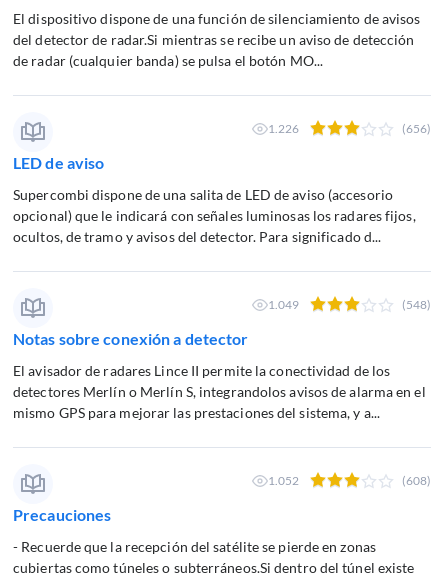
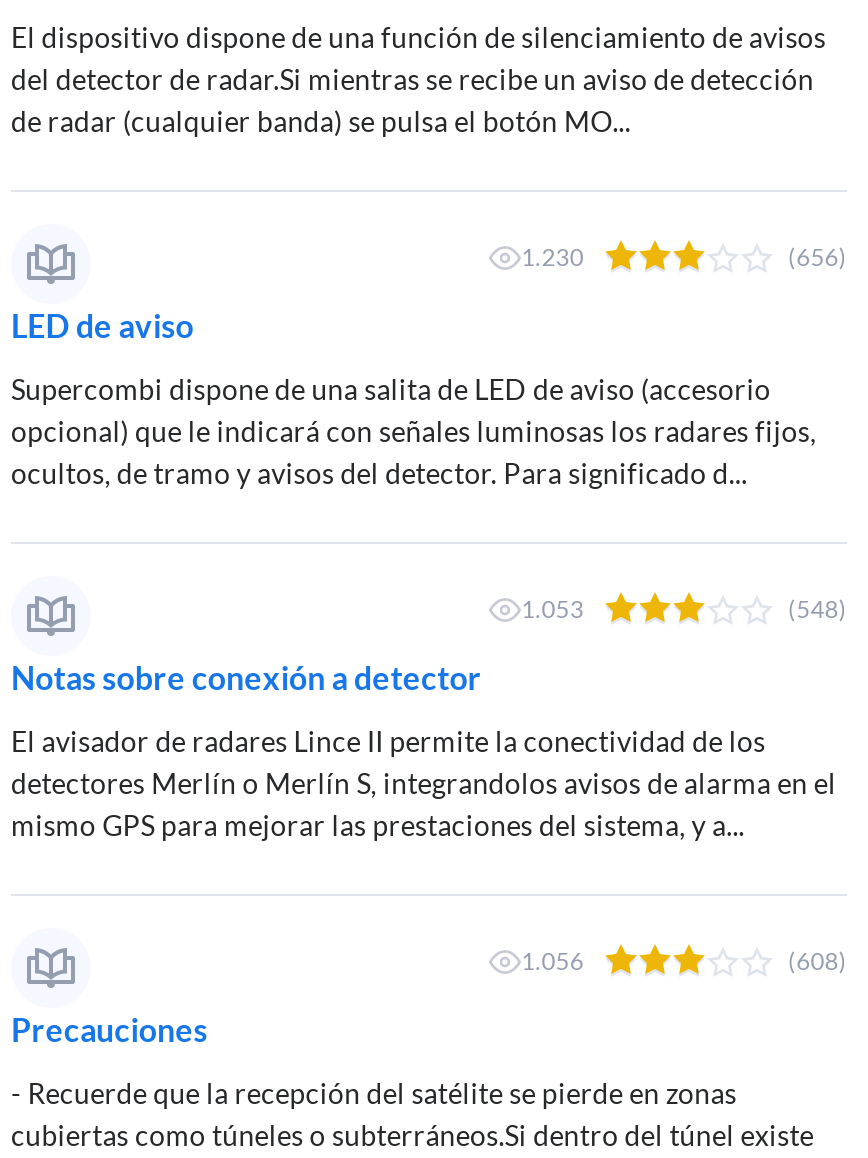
- 1.226
+ 1.230

- 1.049
+ 1.053

- 1.052
+ 1.056
